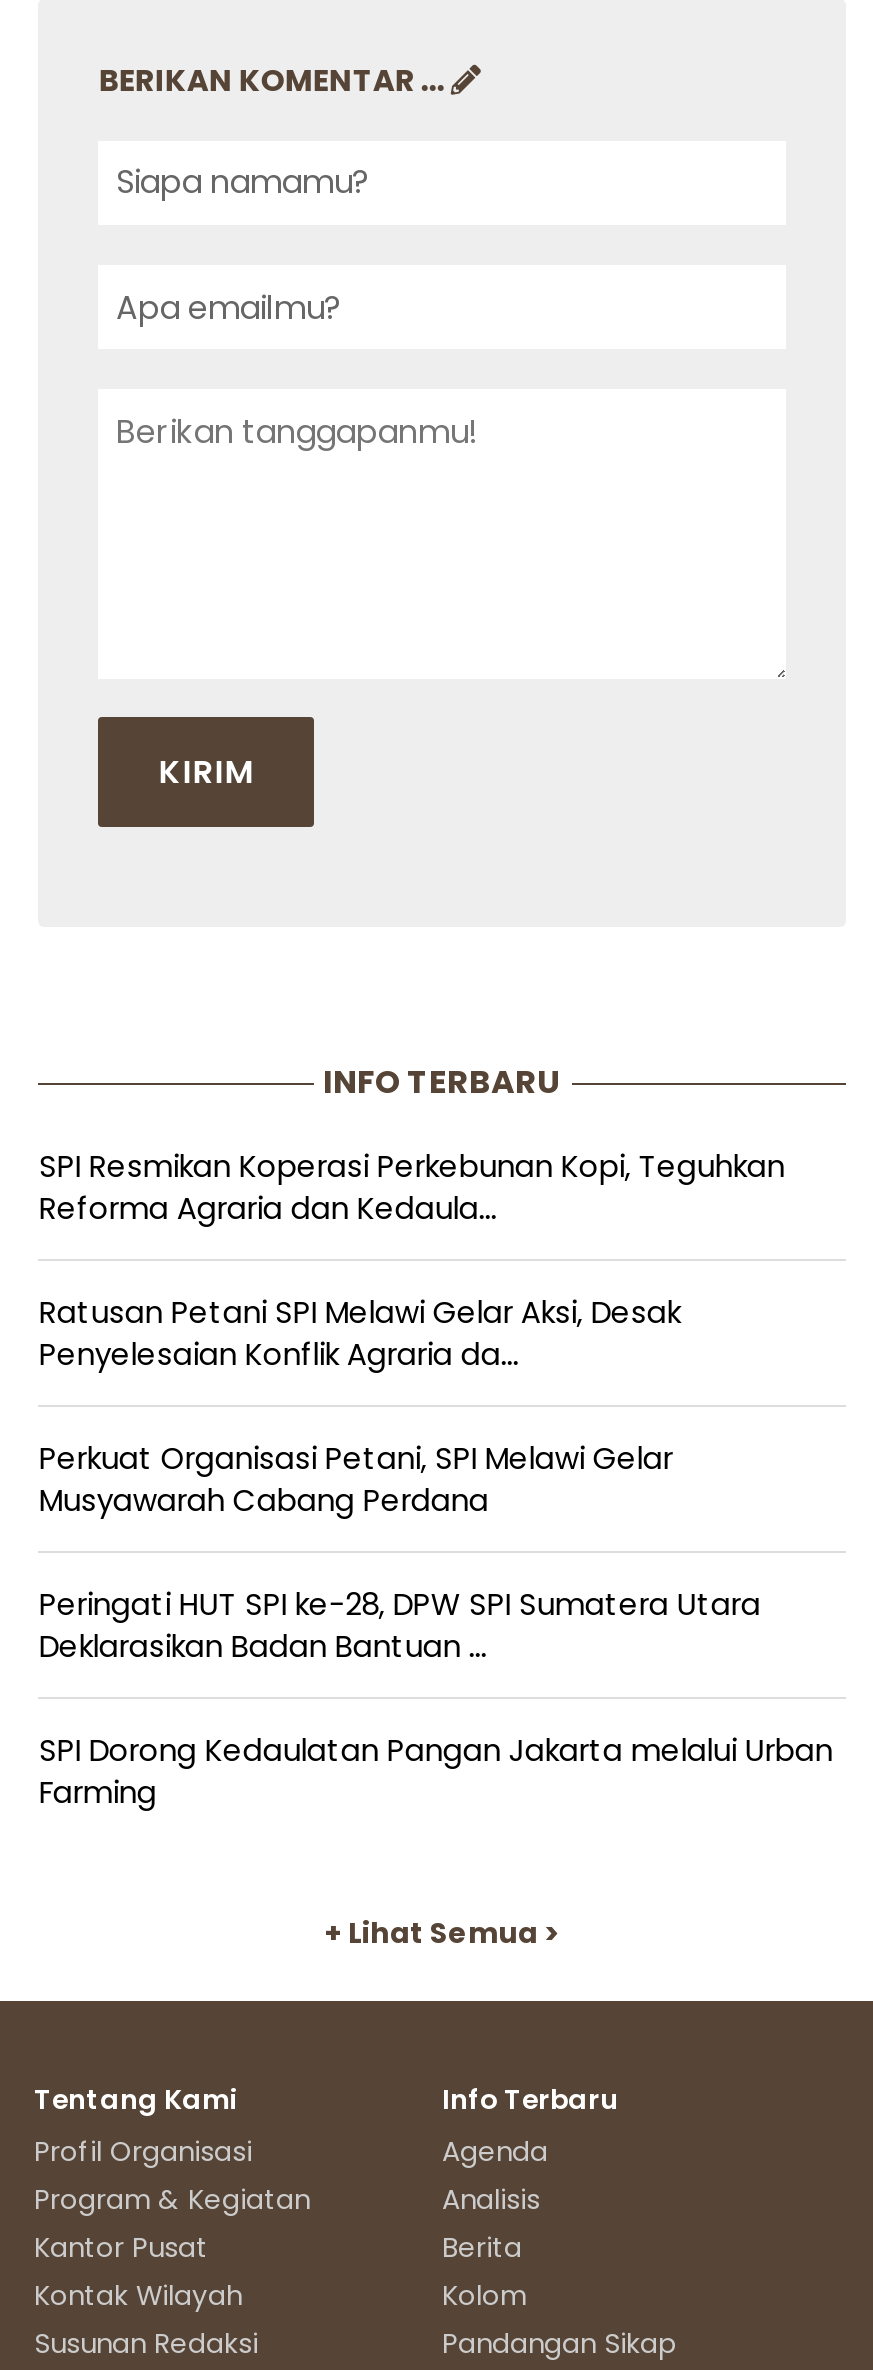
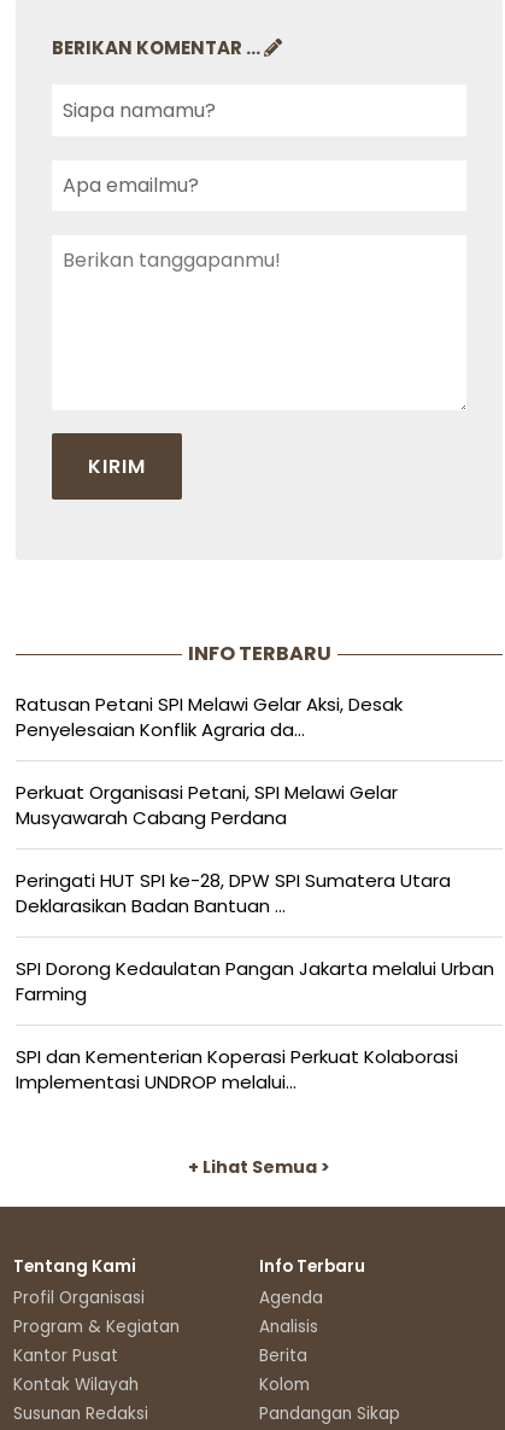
- SPI Resmikan Koperasi Perkebunan Kopi, Teguhkan
- Reforma Agraria dan Kedaula...

moved up: Ratusan Petani SPI Melawi Gelar Aksi, Desak | Penyelesaian Konflik Agraria da... | Perkuat Organisasi Petani, SPI Melawi Gelar | Musyawarah Cabang Perdana | Peringati HUT SPI ke-28, DPW SPI Sumatera Utara | Deklarasikan Badan Bantuan ... | SPI Dorong Kedaulatan Pangan Jakarta melalui Urban | Farming

+ SPI dan Kementerian Koperasi Perkuat Kolaborasi
+ Implementasi UNDROP melalui...
